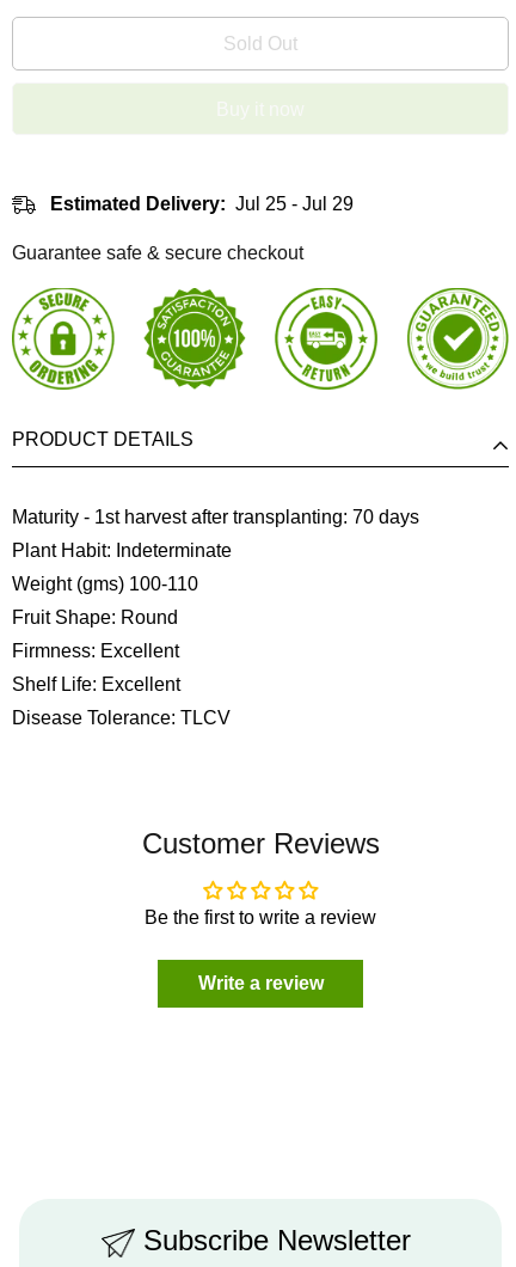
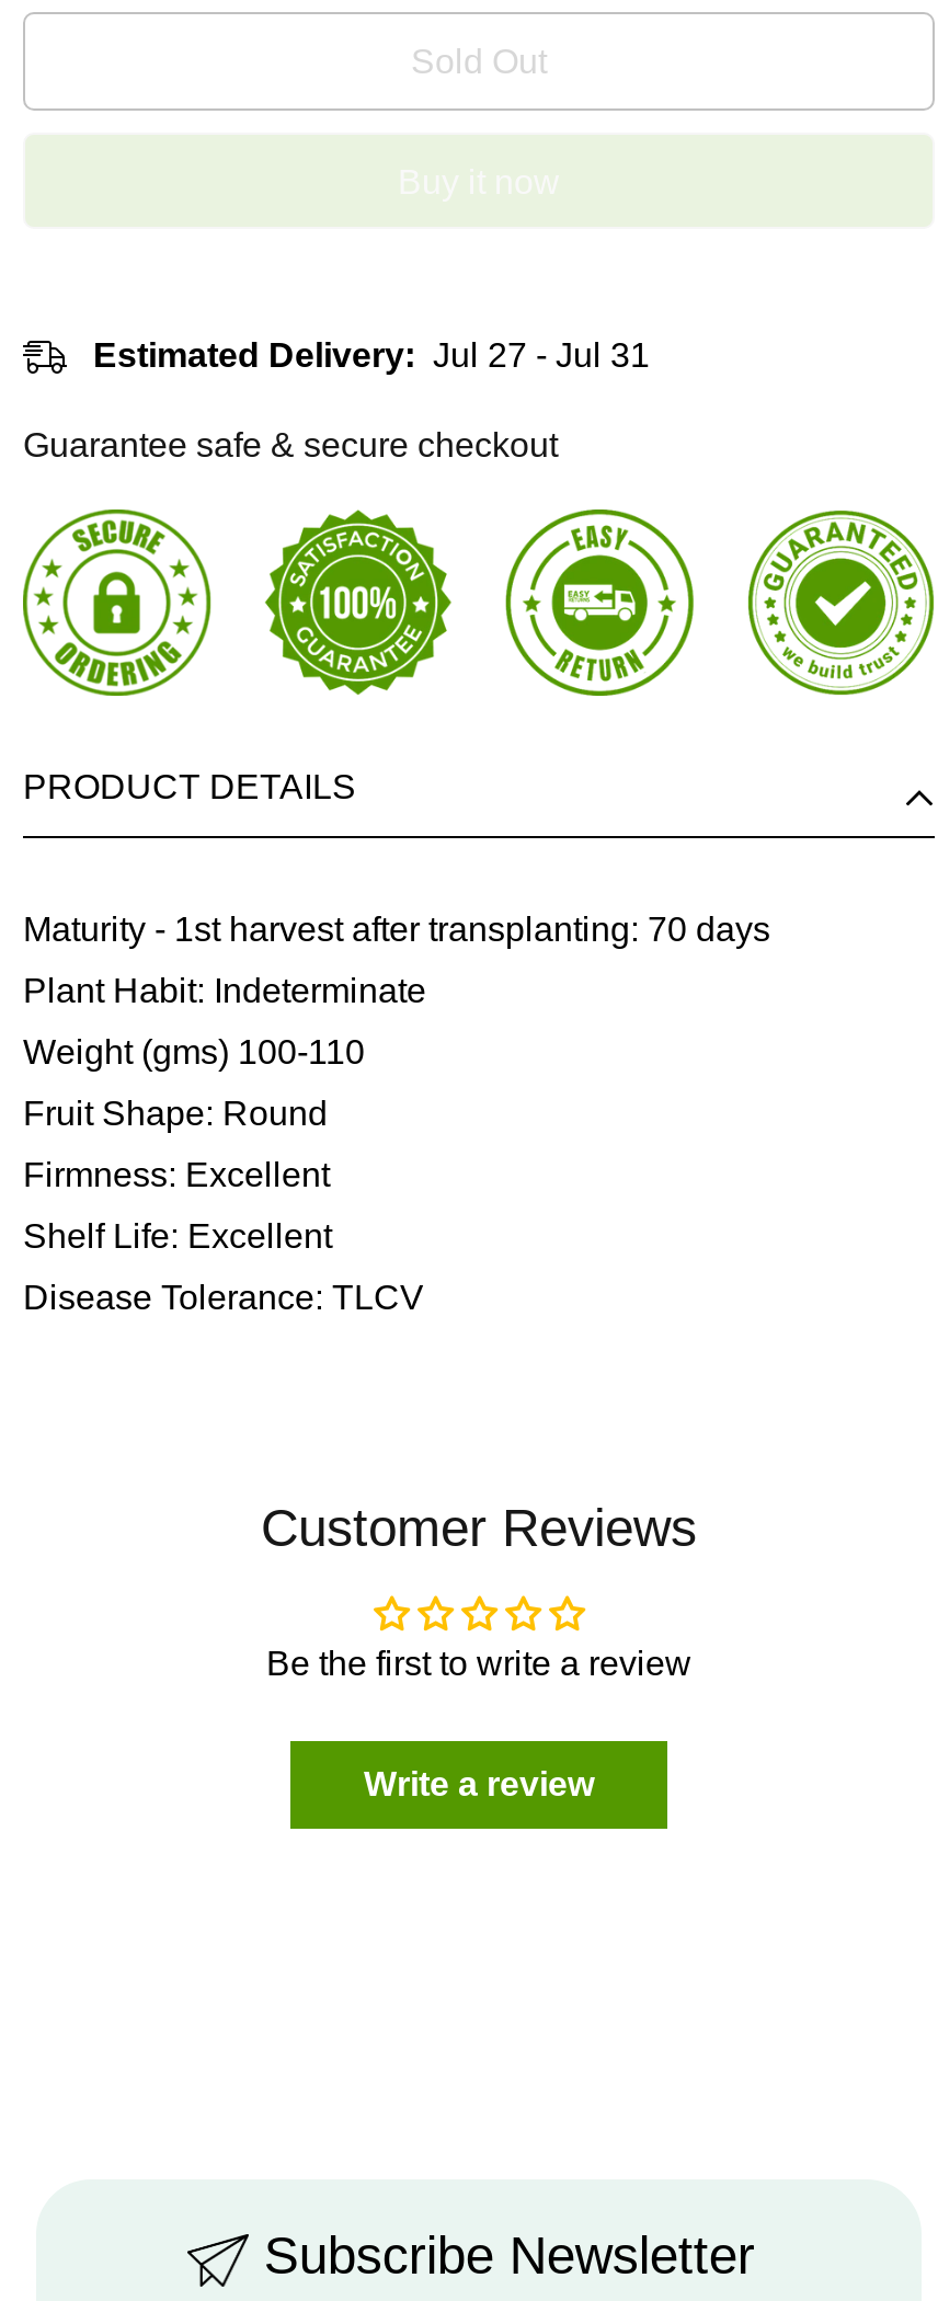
- Estimated Delivery: Jul 25 - Jul 29
+ Estimated Delivery: Jul 27 - Jul 31
